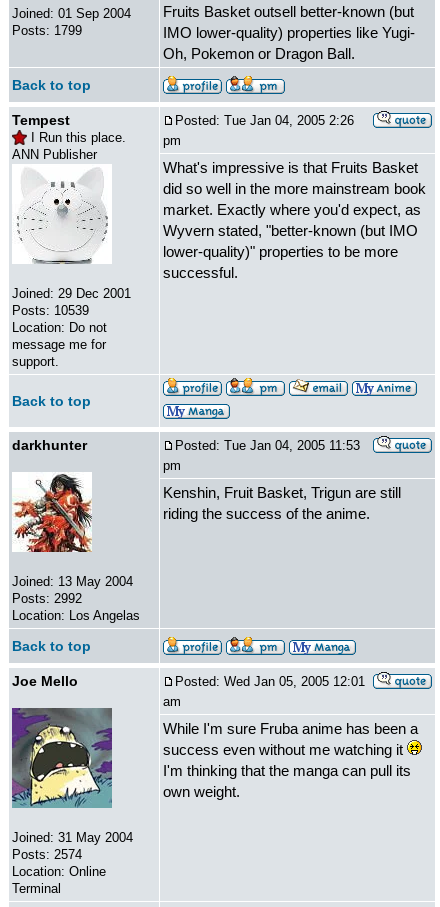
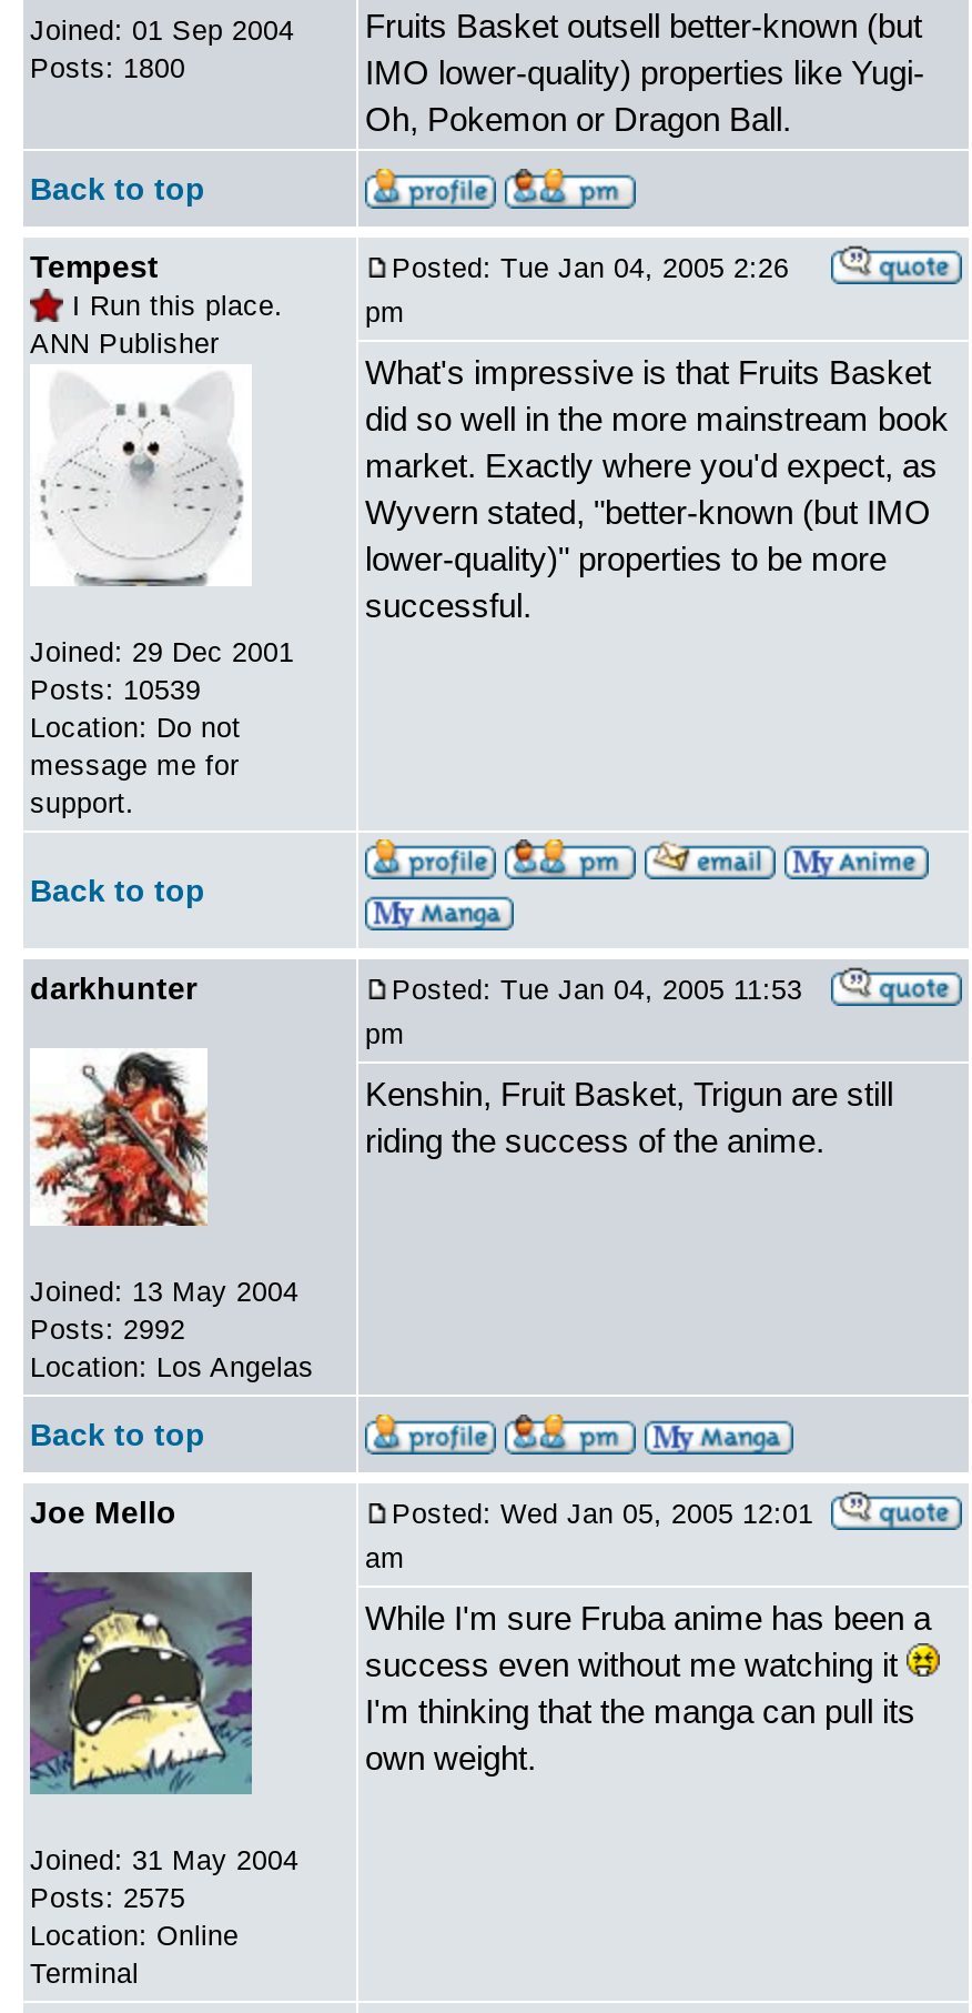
- Posts: 1799
+ Posts: 1800

- Posts: 2574
+ Posts: 2575
